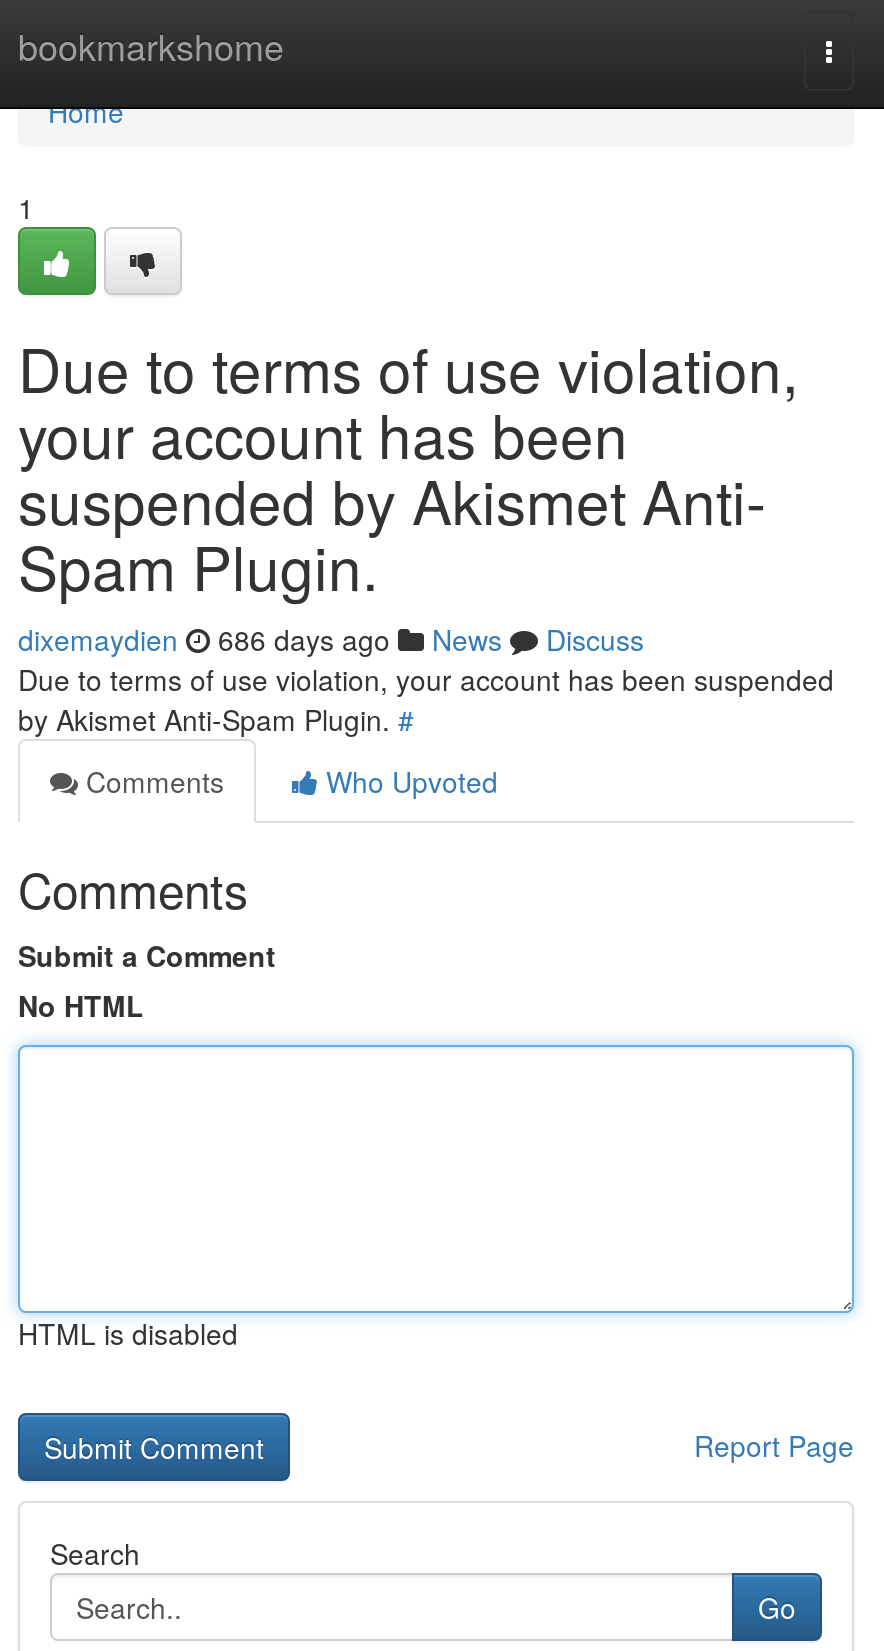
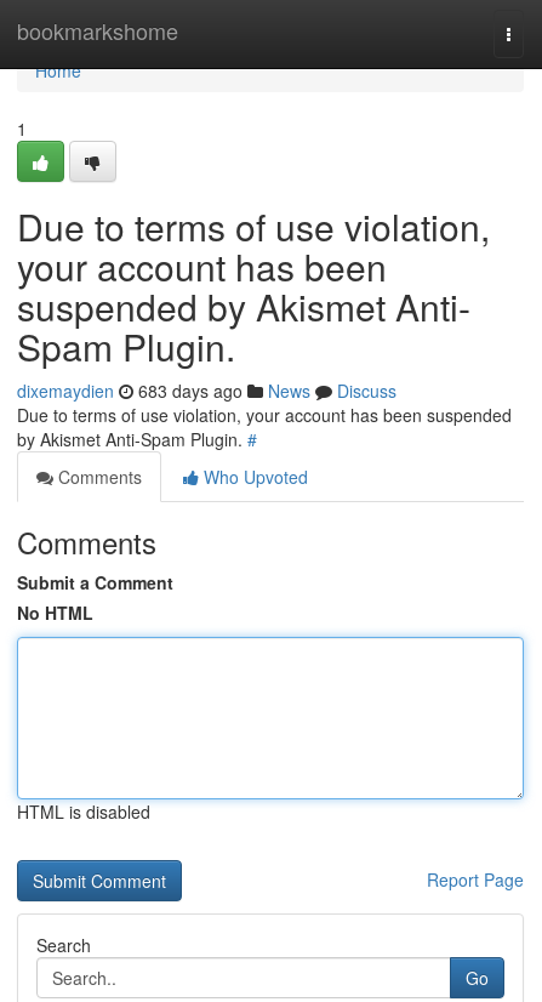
- dixemaydien 686 days ago News Discuss
+ dixemaydien 683 days ago News Discuss
